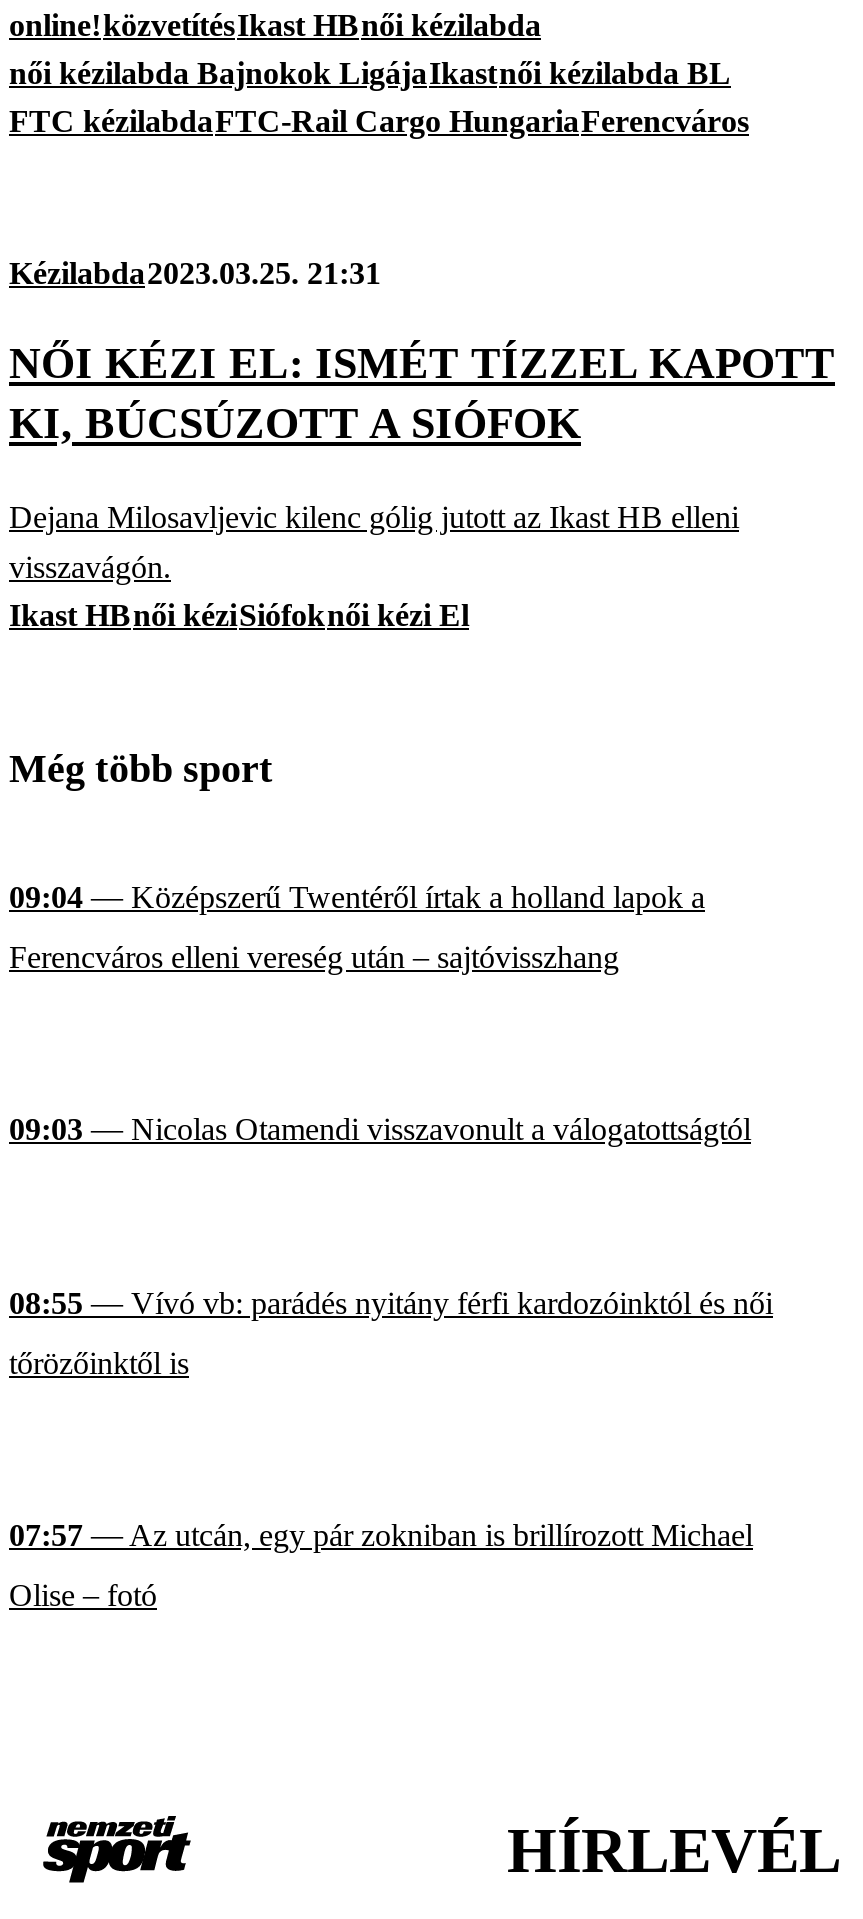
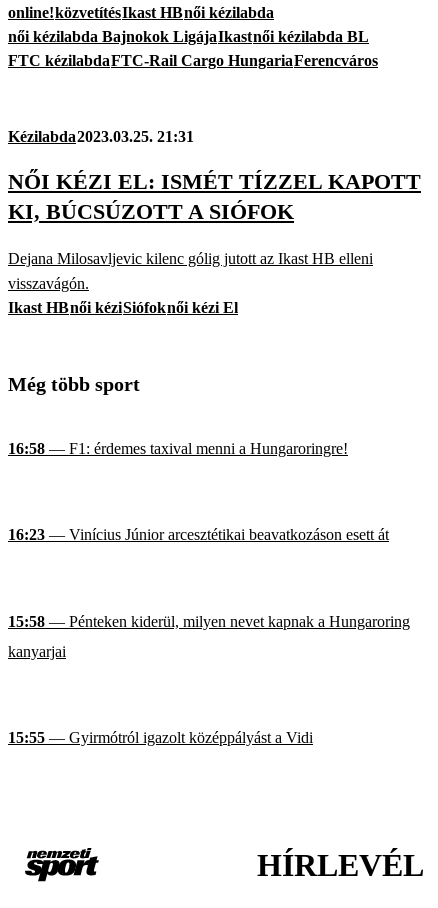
- 09:04 — Középszerű Twentéről írtak a holland lapok a
- Ferencváros elleni vereség után – sajtóvisszhang
+ 16:58 — F1: érdemes taxival menni a Hungaroringre!

- 09:03 — Nicolas Otamendi visszavonult a válogatottságtól
+ 16:23 — Vinícius Júnior arcesztétikai beavatkozáson esett át

- 08:55 — Vívó vb: parádés nyitány férfi kardozóinktól és női
- tőrözőinktől is
+ 15:58 — Pénteken kiderül, milyen nevet kapnak a Hungaroring
+ kanyarjai

- 07:57 — Az utcán, egy pár zokniban is brillírozott Michael
- Olise – fotó
+ 15:55 — Gyirmótról igazolt középpályást a Vidi
